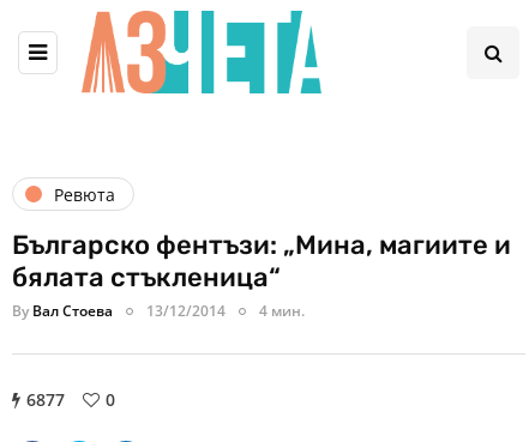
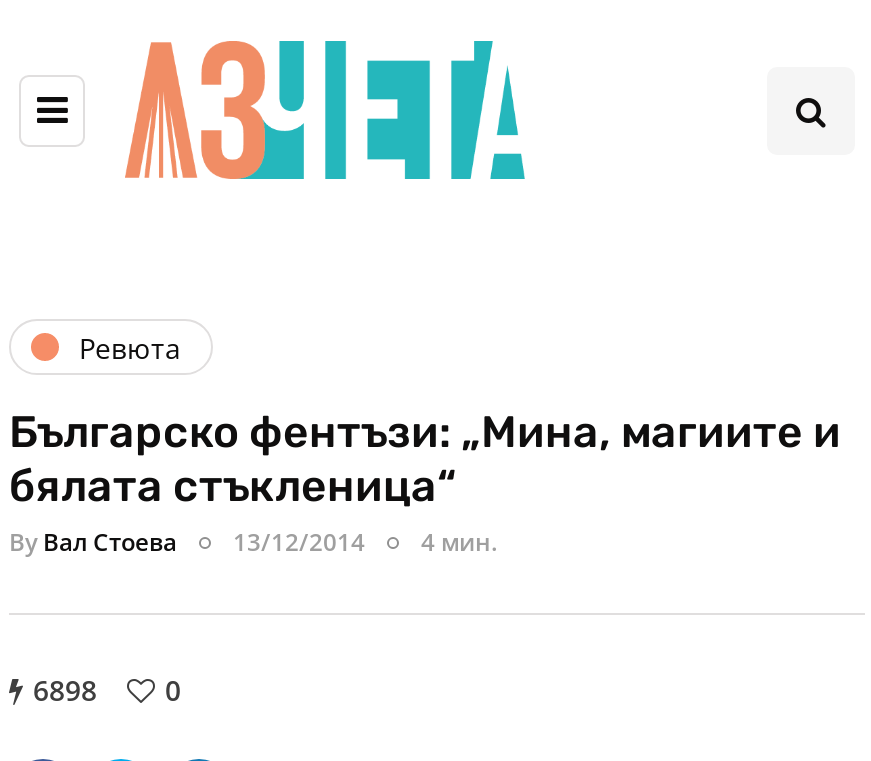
- 6877 0
+ 6898 0
